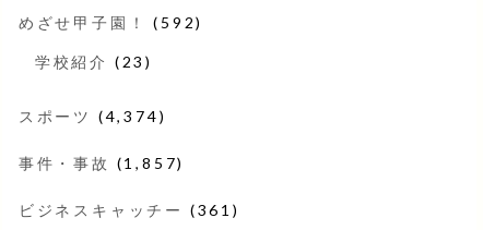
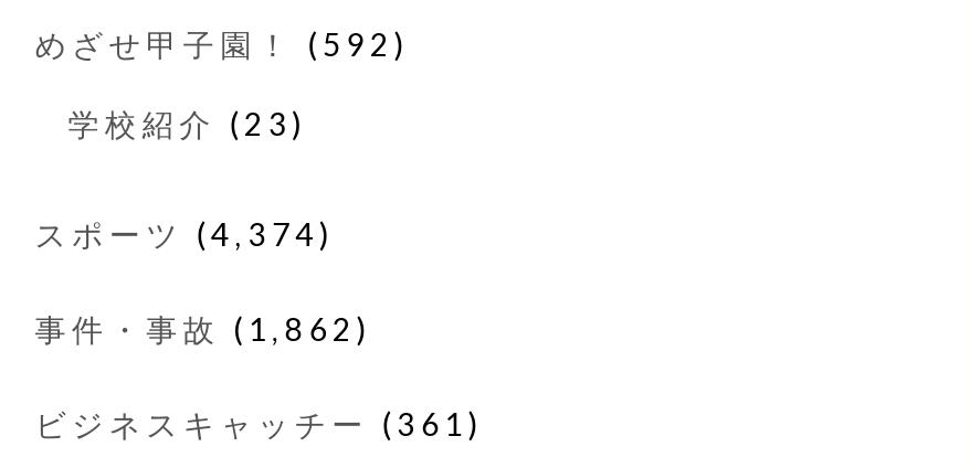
- 事件・事故(1,857)
+ 事件・事故(1,862)
